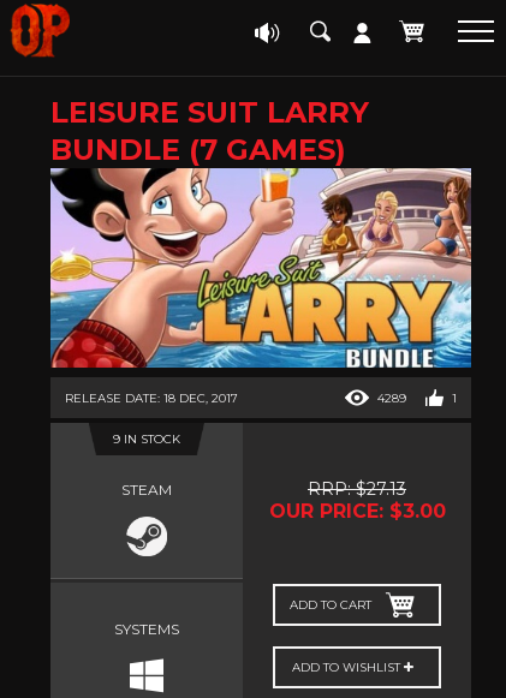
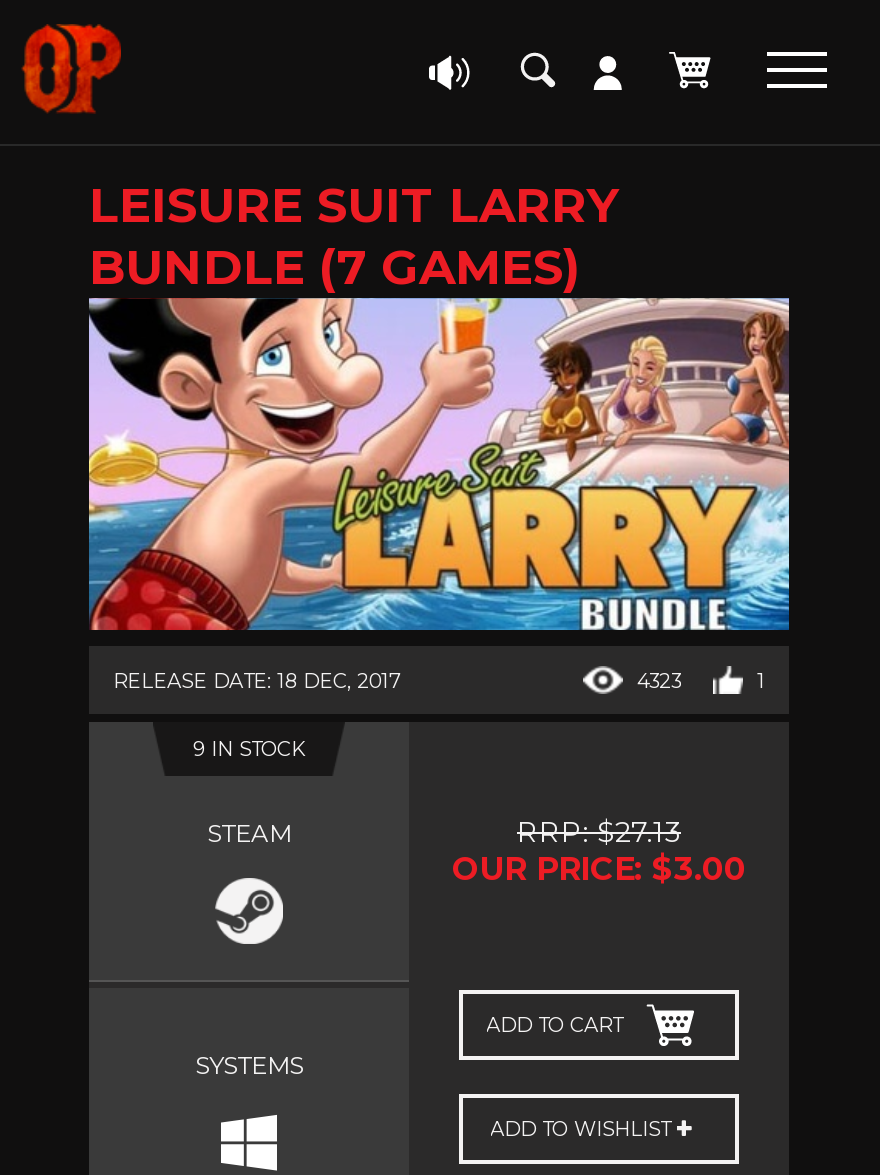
- 4289
+ 4323
